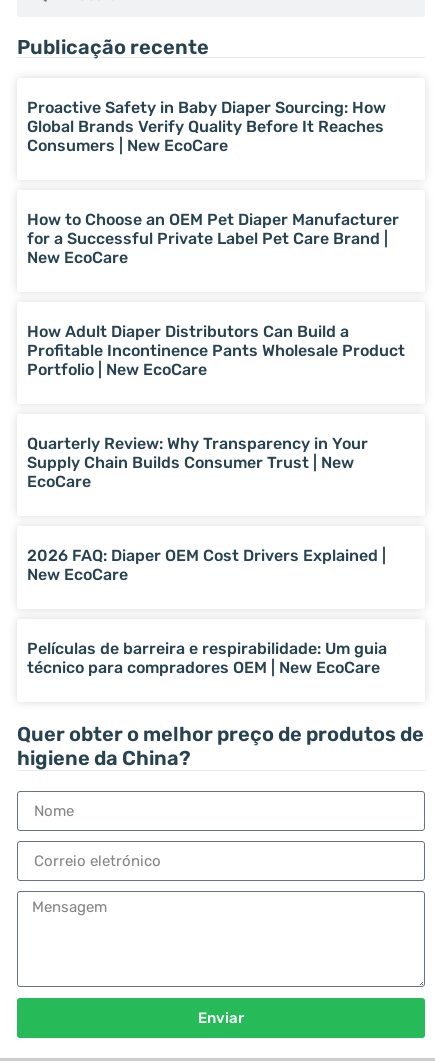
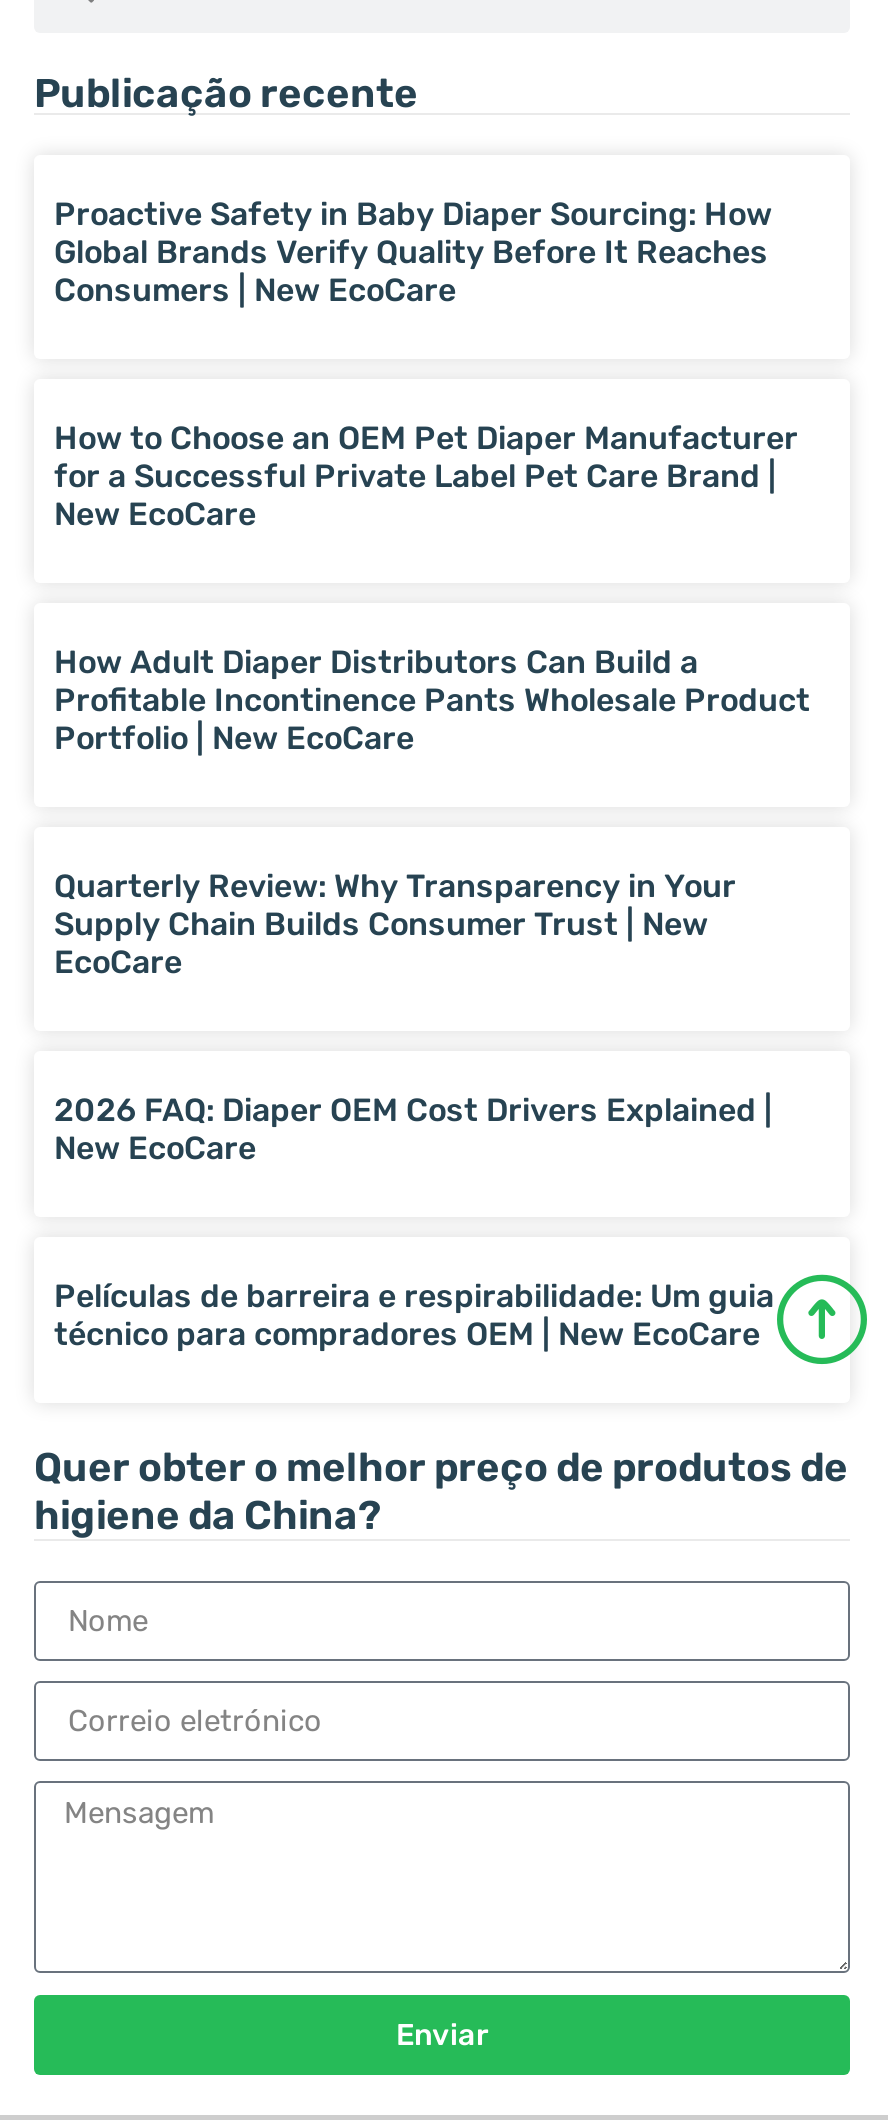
+ [image]
